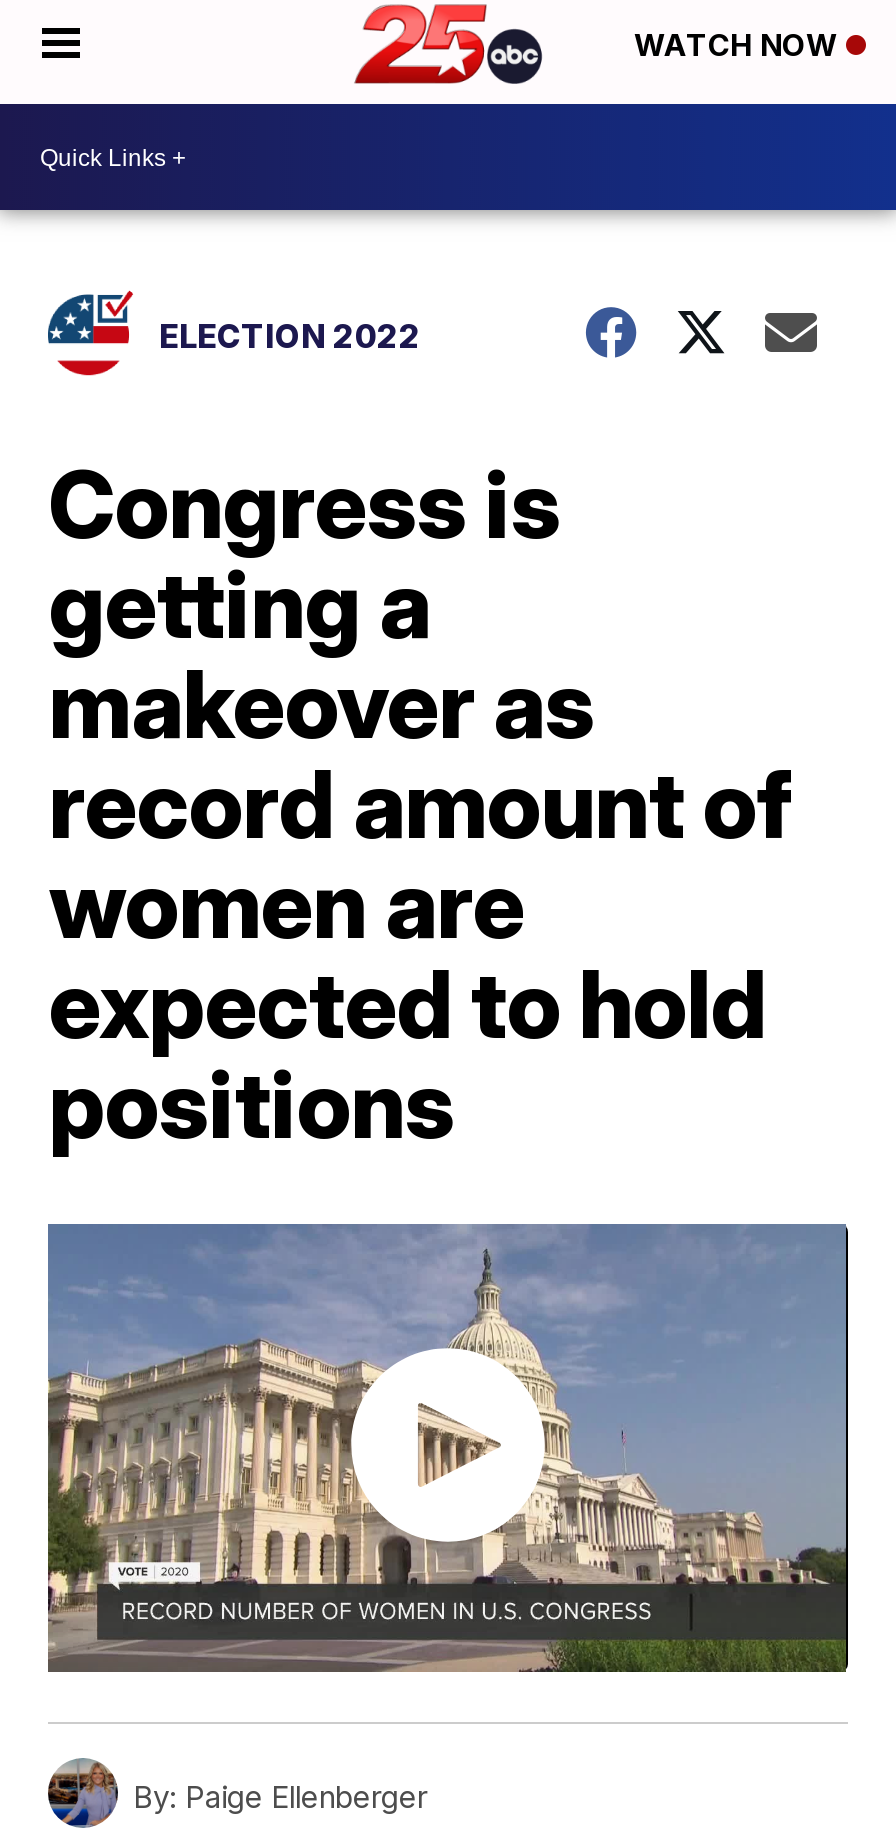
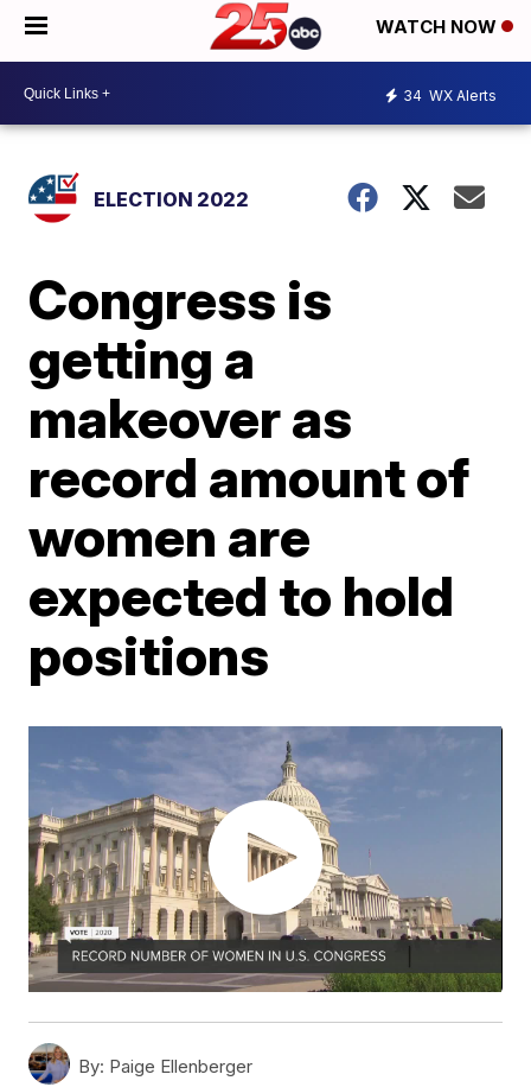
+ 34 WX Alerts
